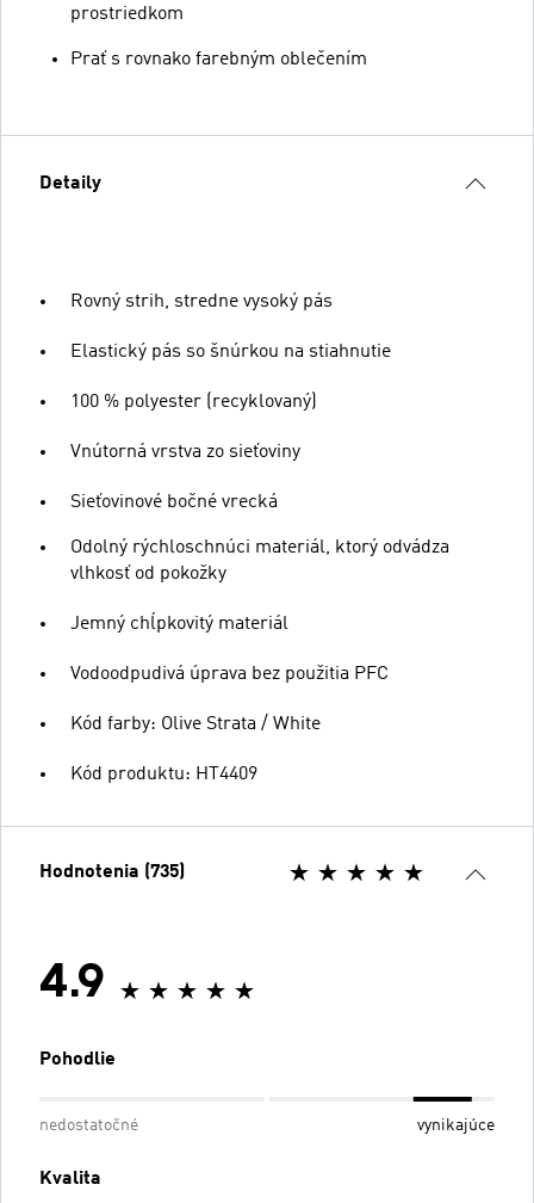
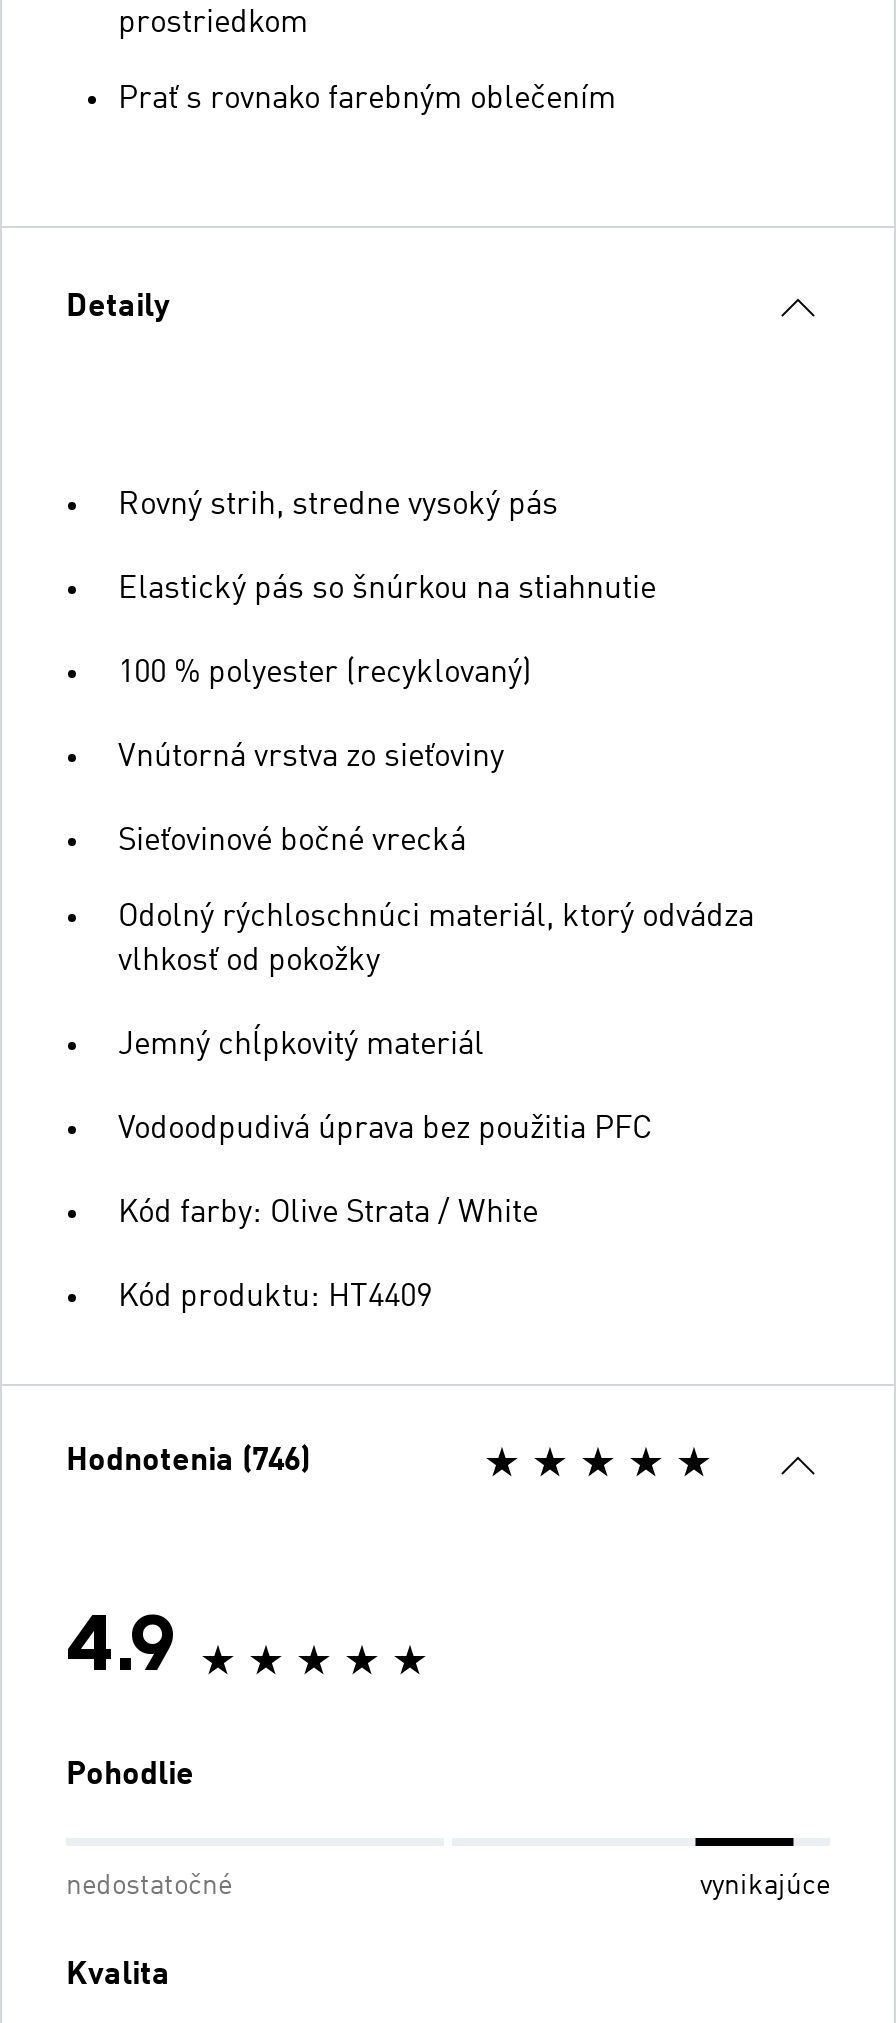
- Hodnotenia (735)
+ Hodnotenia (746)
